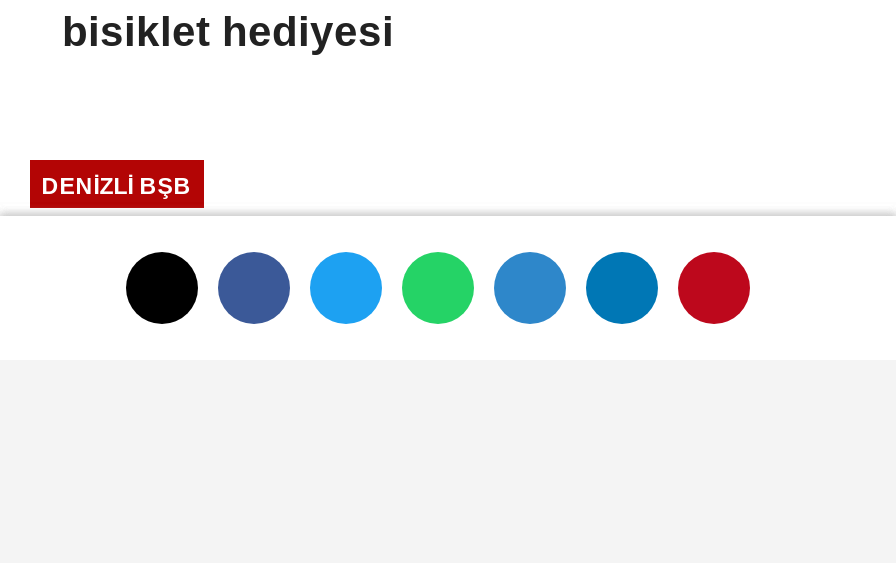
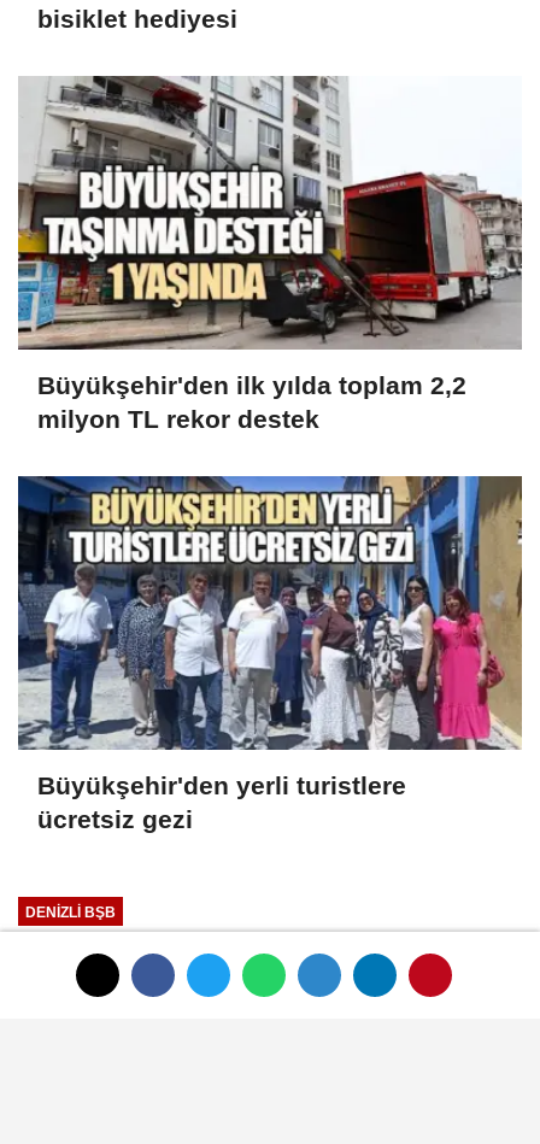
+ [image]
+ Büyükşehir'den ilk yılda toplam 2,2
+ milyon TL rekor destek

+ [image]
+ Büyükşehir'den yerli turistlere
+ ücretsiz gezi
